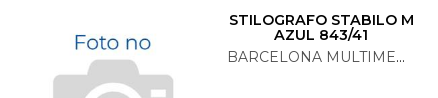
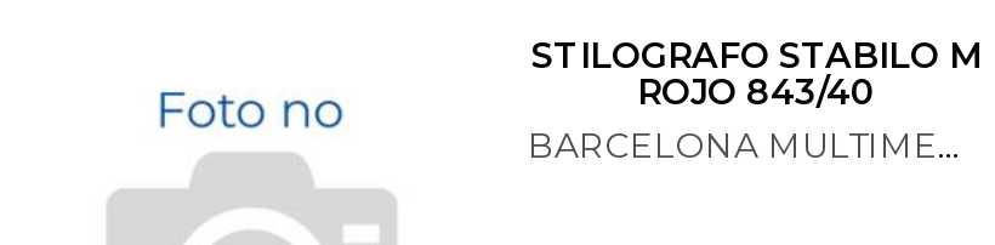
- AZUL 843/41
+ ROJO 843/40
